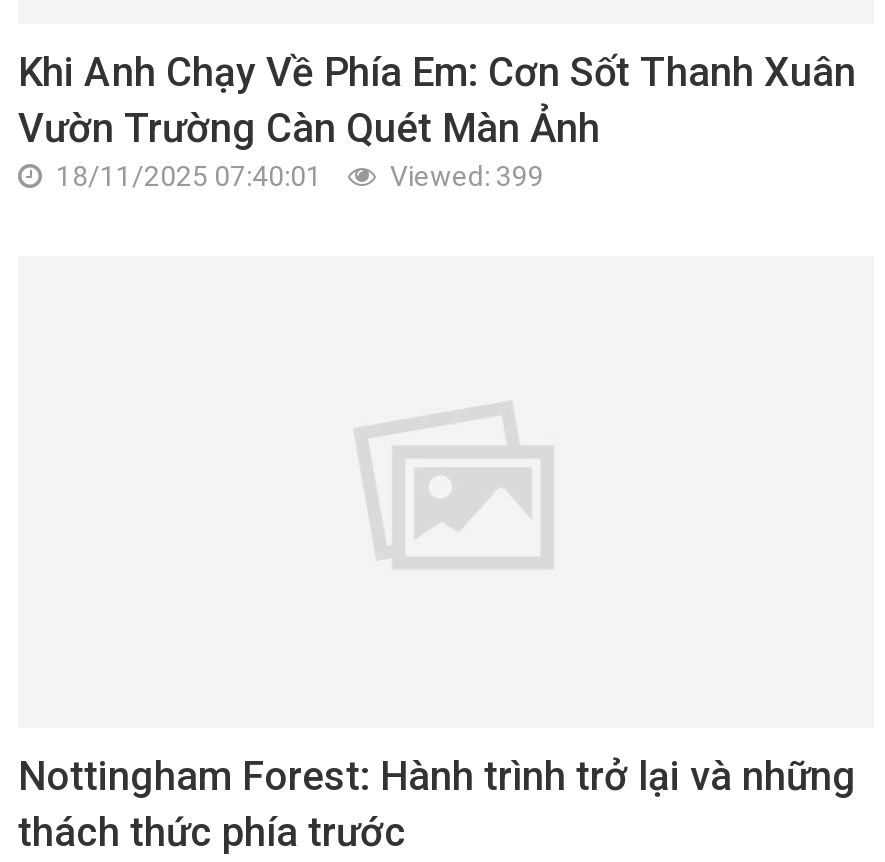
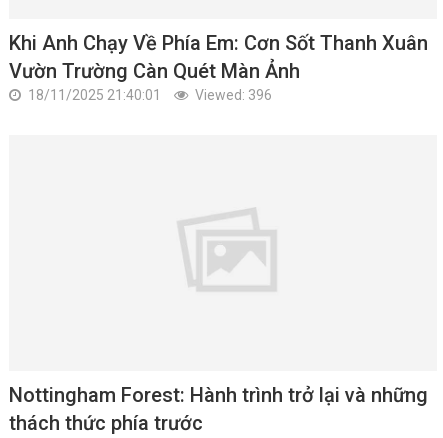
- 18/11/2025 07:40:01
+ 18/11/2025 21:40:01

- Viewed: 399
+ Viewed: 396
